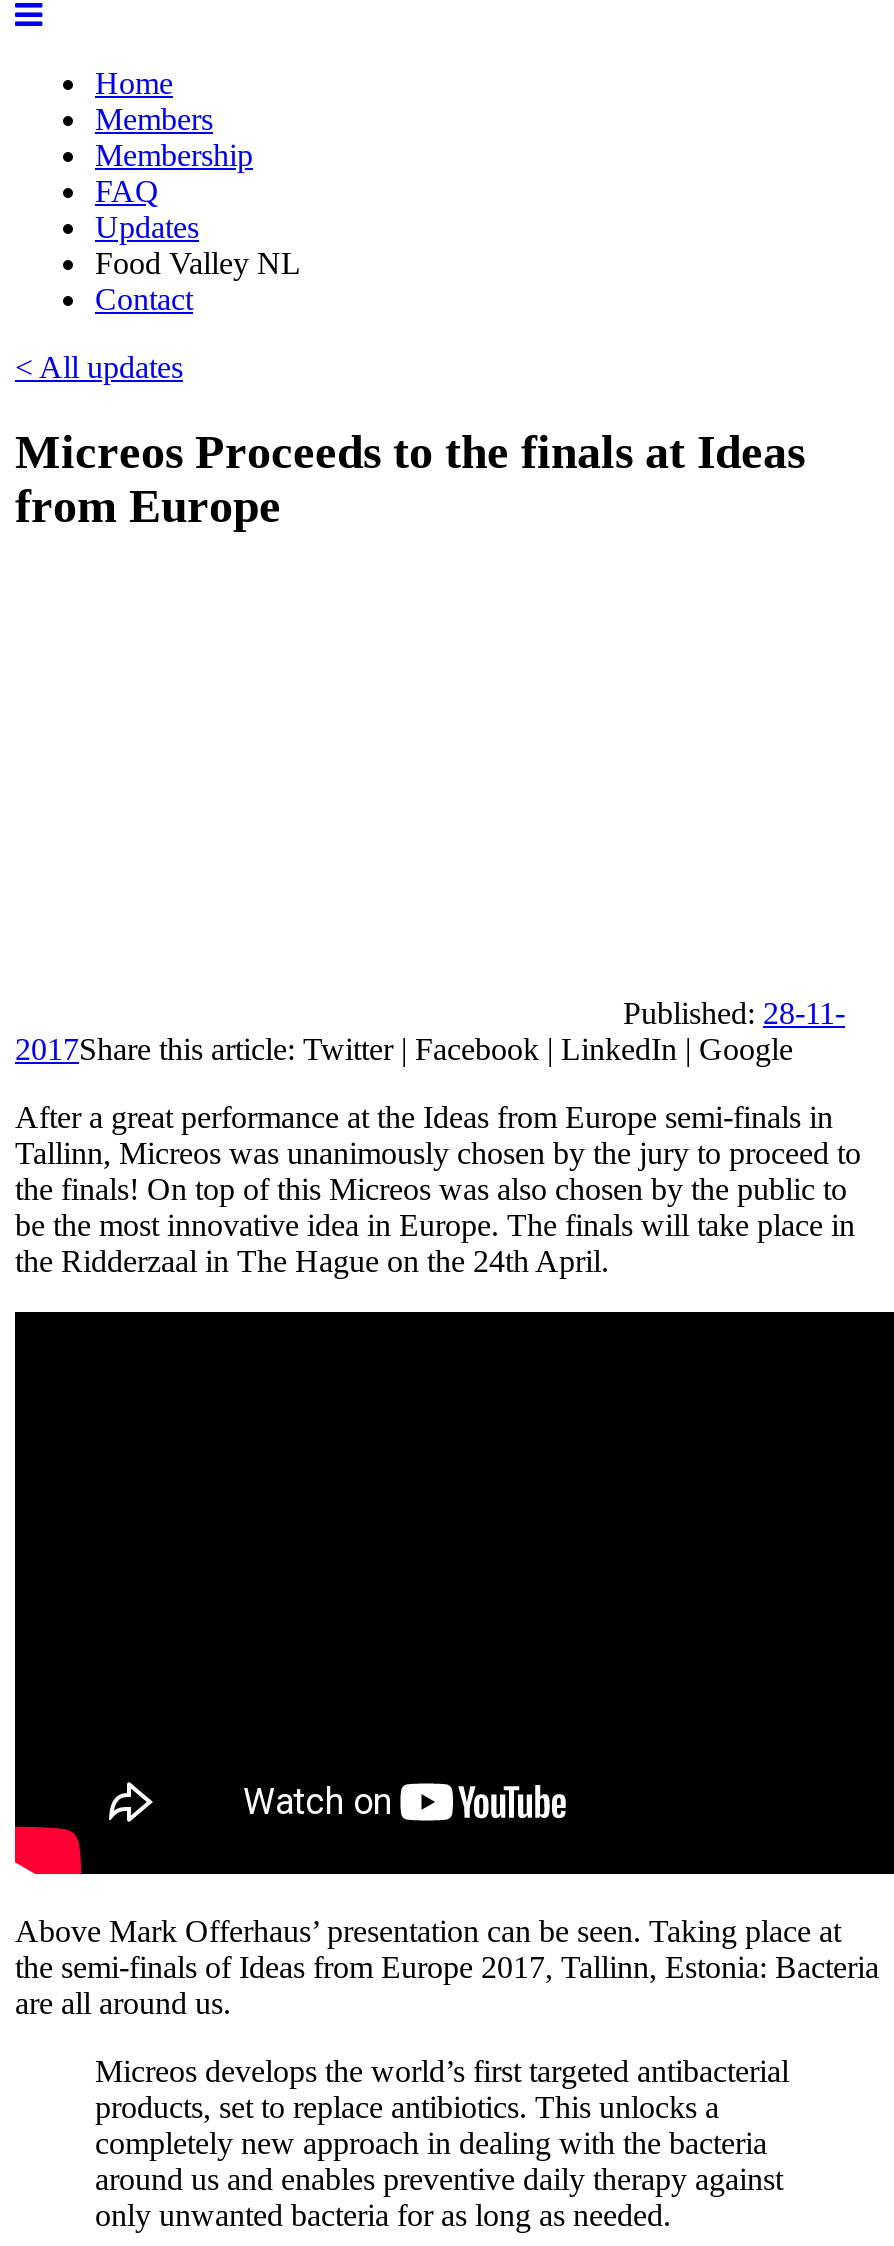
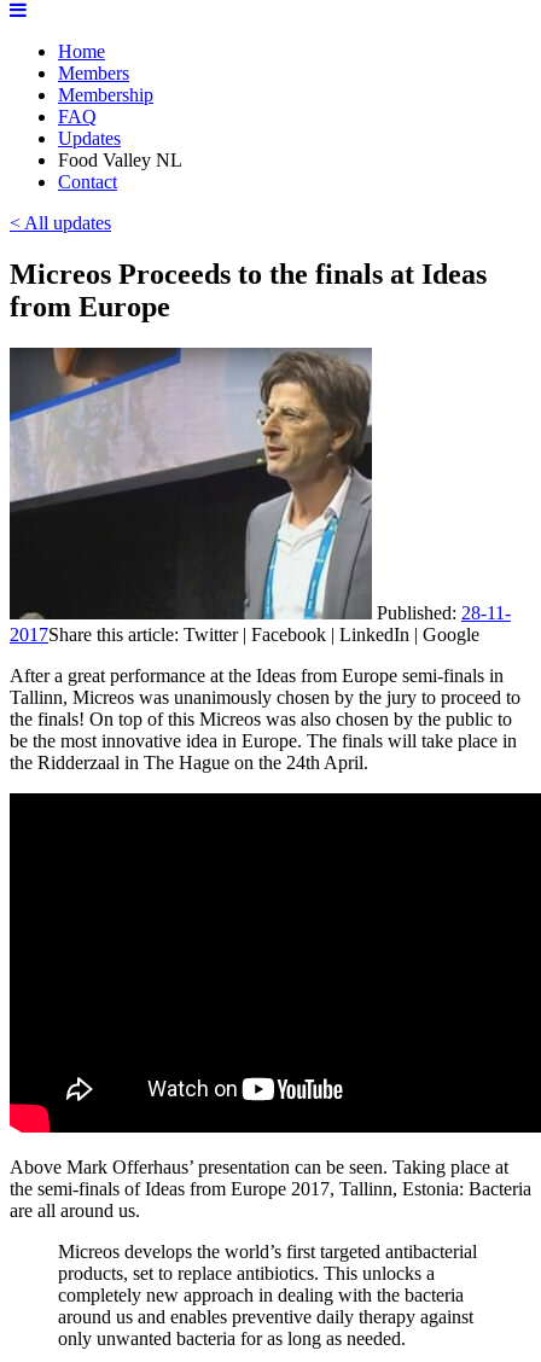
+ [image]
